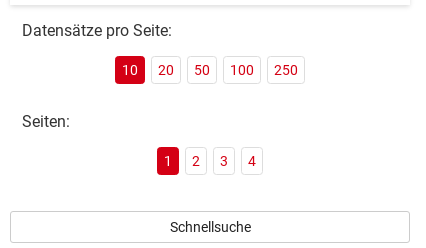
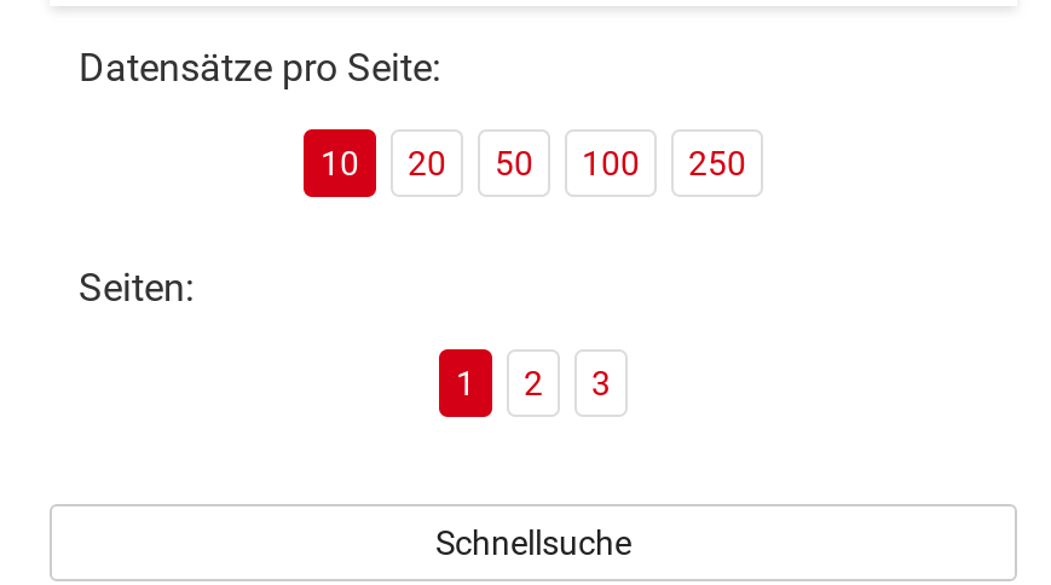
- 4
